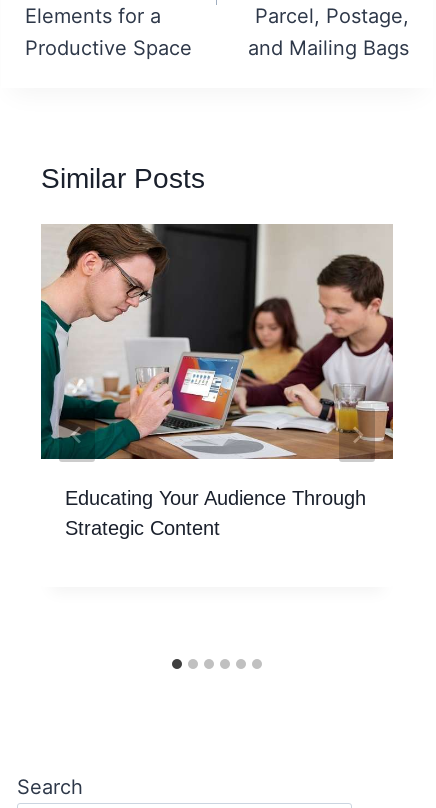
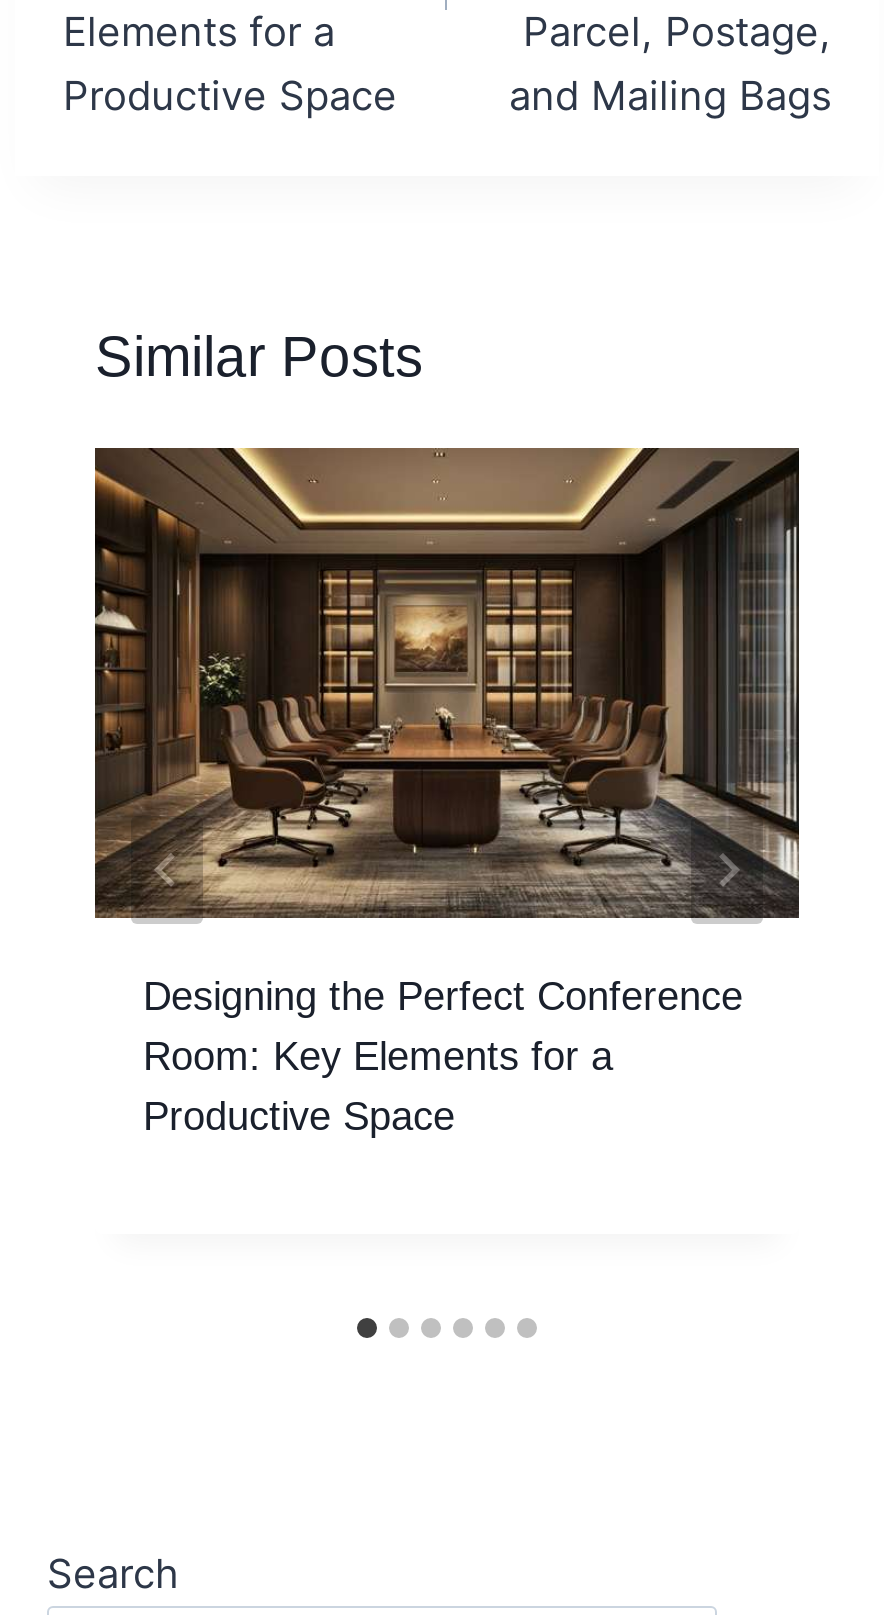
- [image]
- Educating Your Audience Through
- Strategic Content
+ [image]
+ Designing the Perfect Conference
+ Room: Key Elements for a
+ Productive Space
